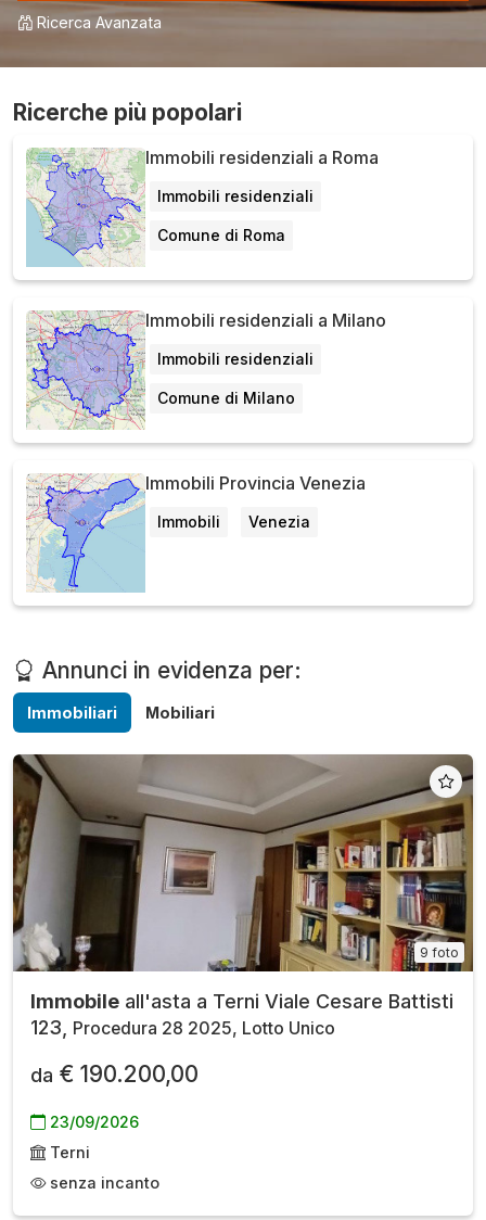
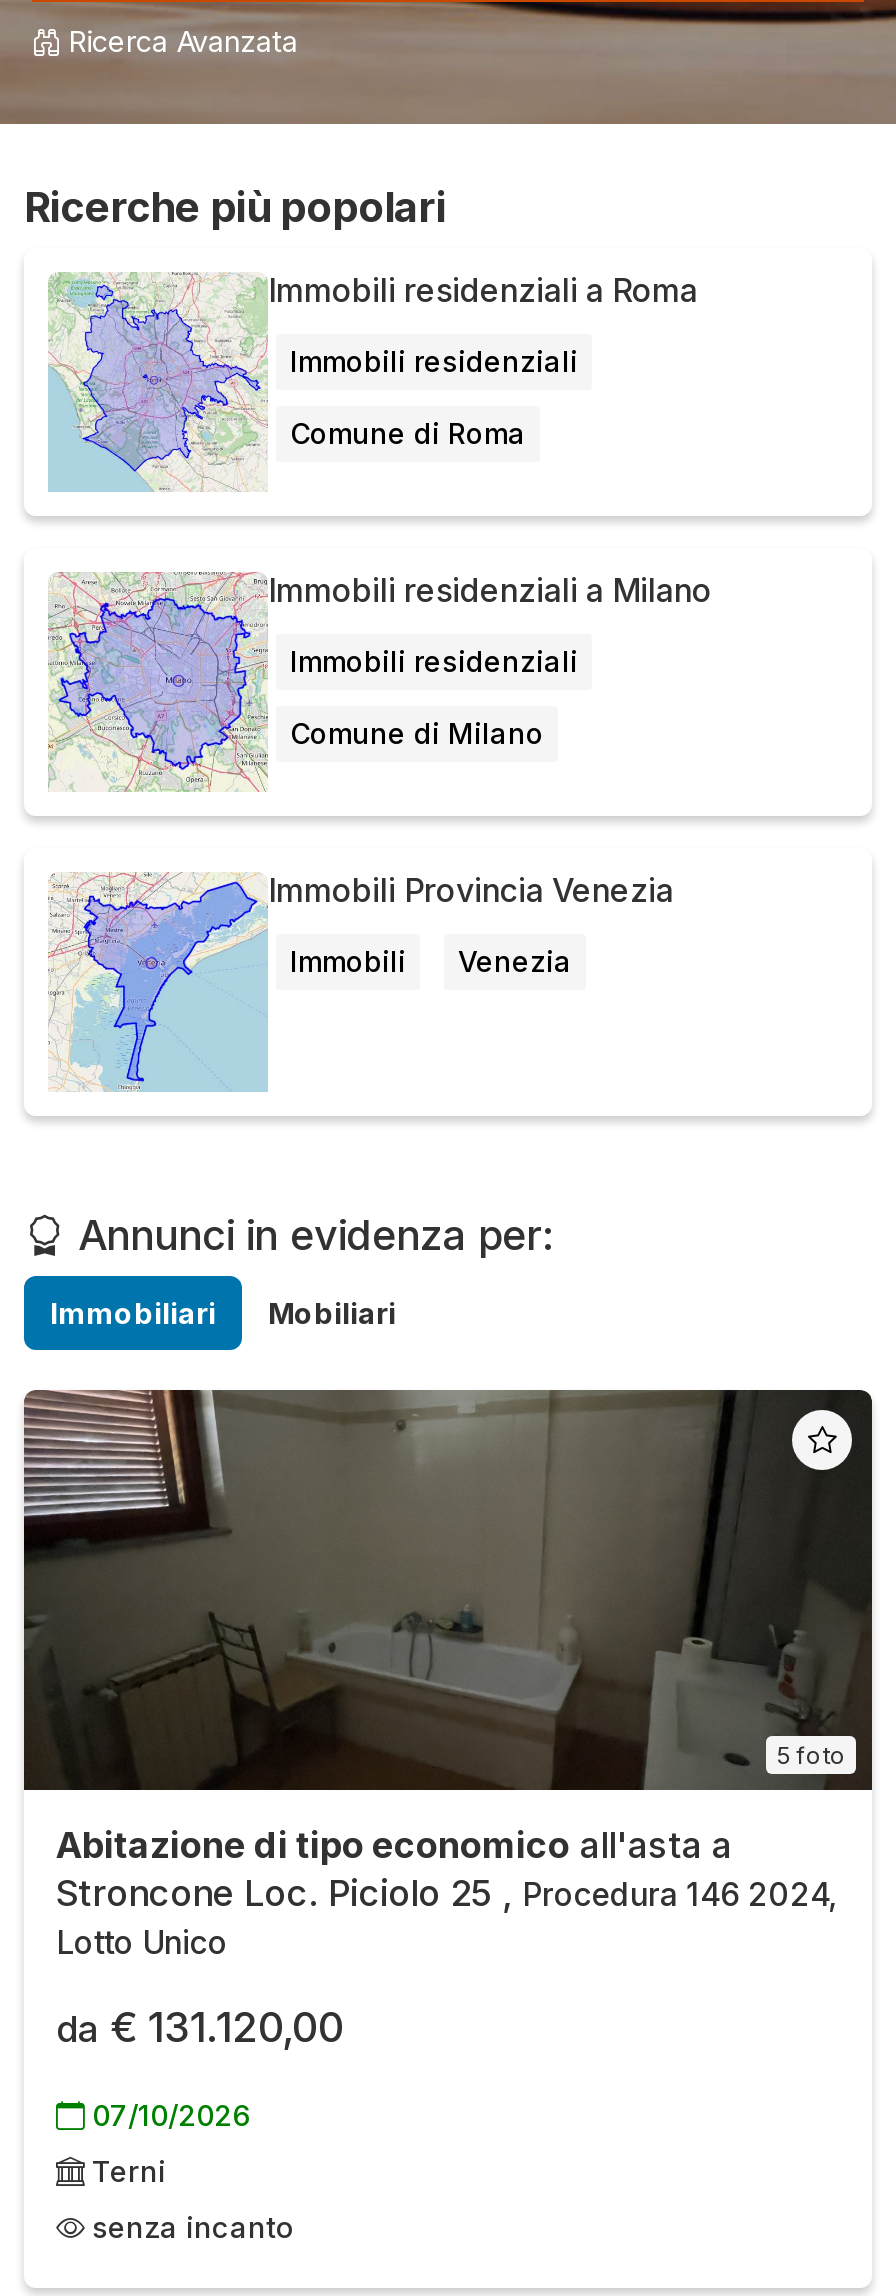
- [image]
- 9 foto
+ [image]
+ 5 foto

- Immobile all'asta a Terni Viale Cesare Battisti
- 123, Procedura 28 2025, Lotto Unico
+ Abitazione di tipo economico all'asta a
+ Stroncone Loc. Piciolo 25 , Procedura 146 2024,
+ Lotto Unico

- da € 190.200,00
+ da € 131.120,00

- 23/09/2026
+ 07/10/2026
